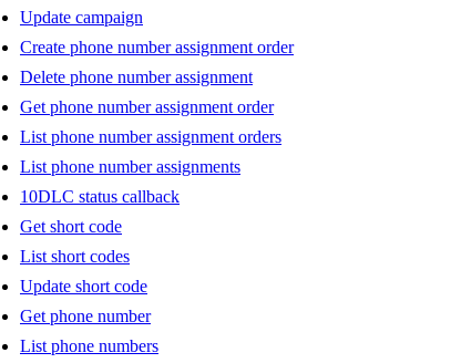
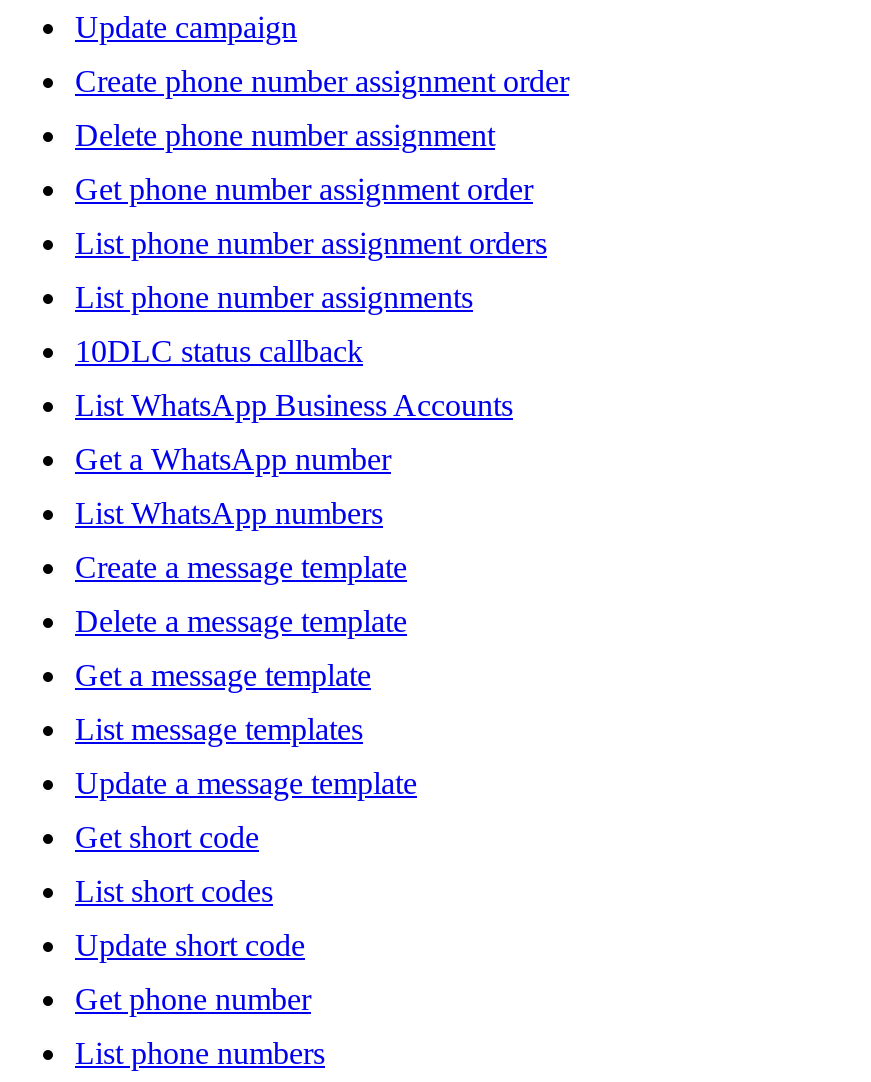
+ List WhatsApp Business Accounts
+ Get a WhatsApp number
+ List WhatsApp numbers
+ Create a message template
+ Delete a message template
+ Get a message template
+ List message templates
+ Update a message template
